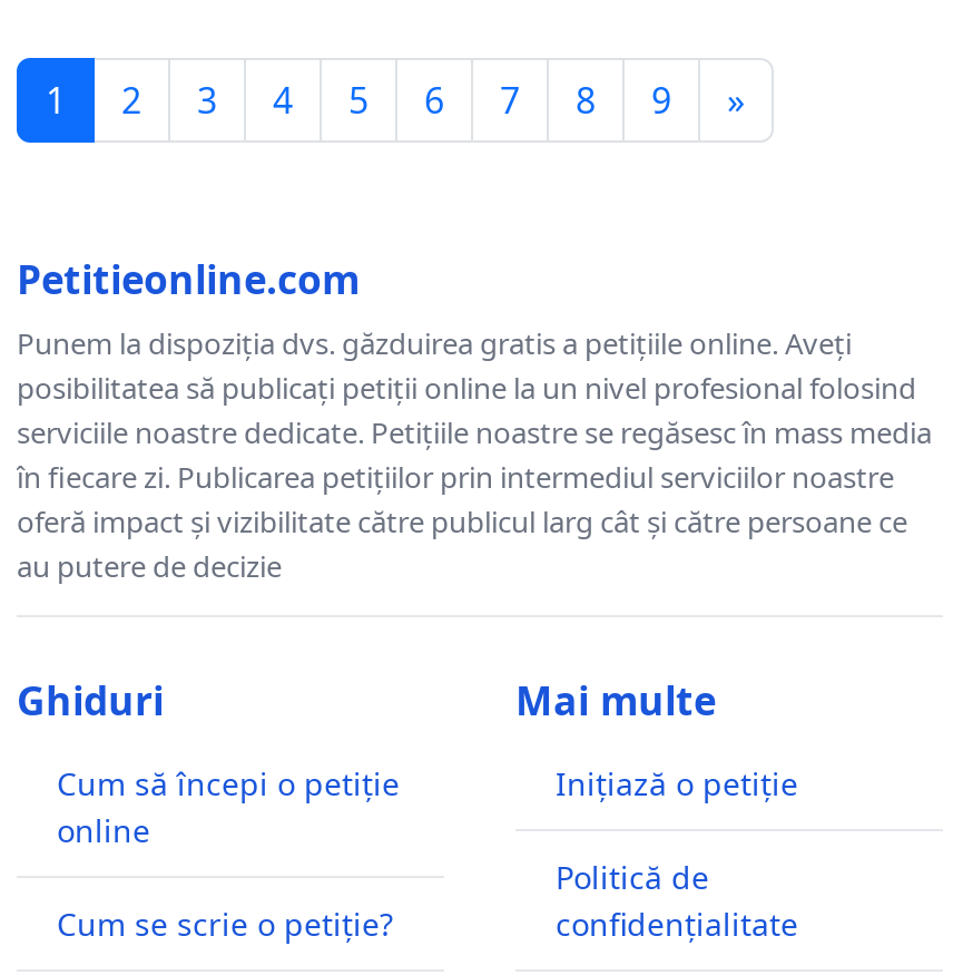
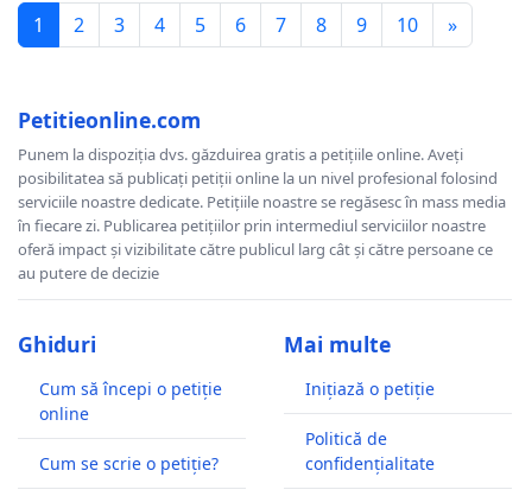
+ 10
